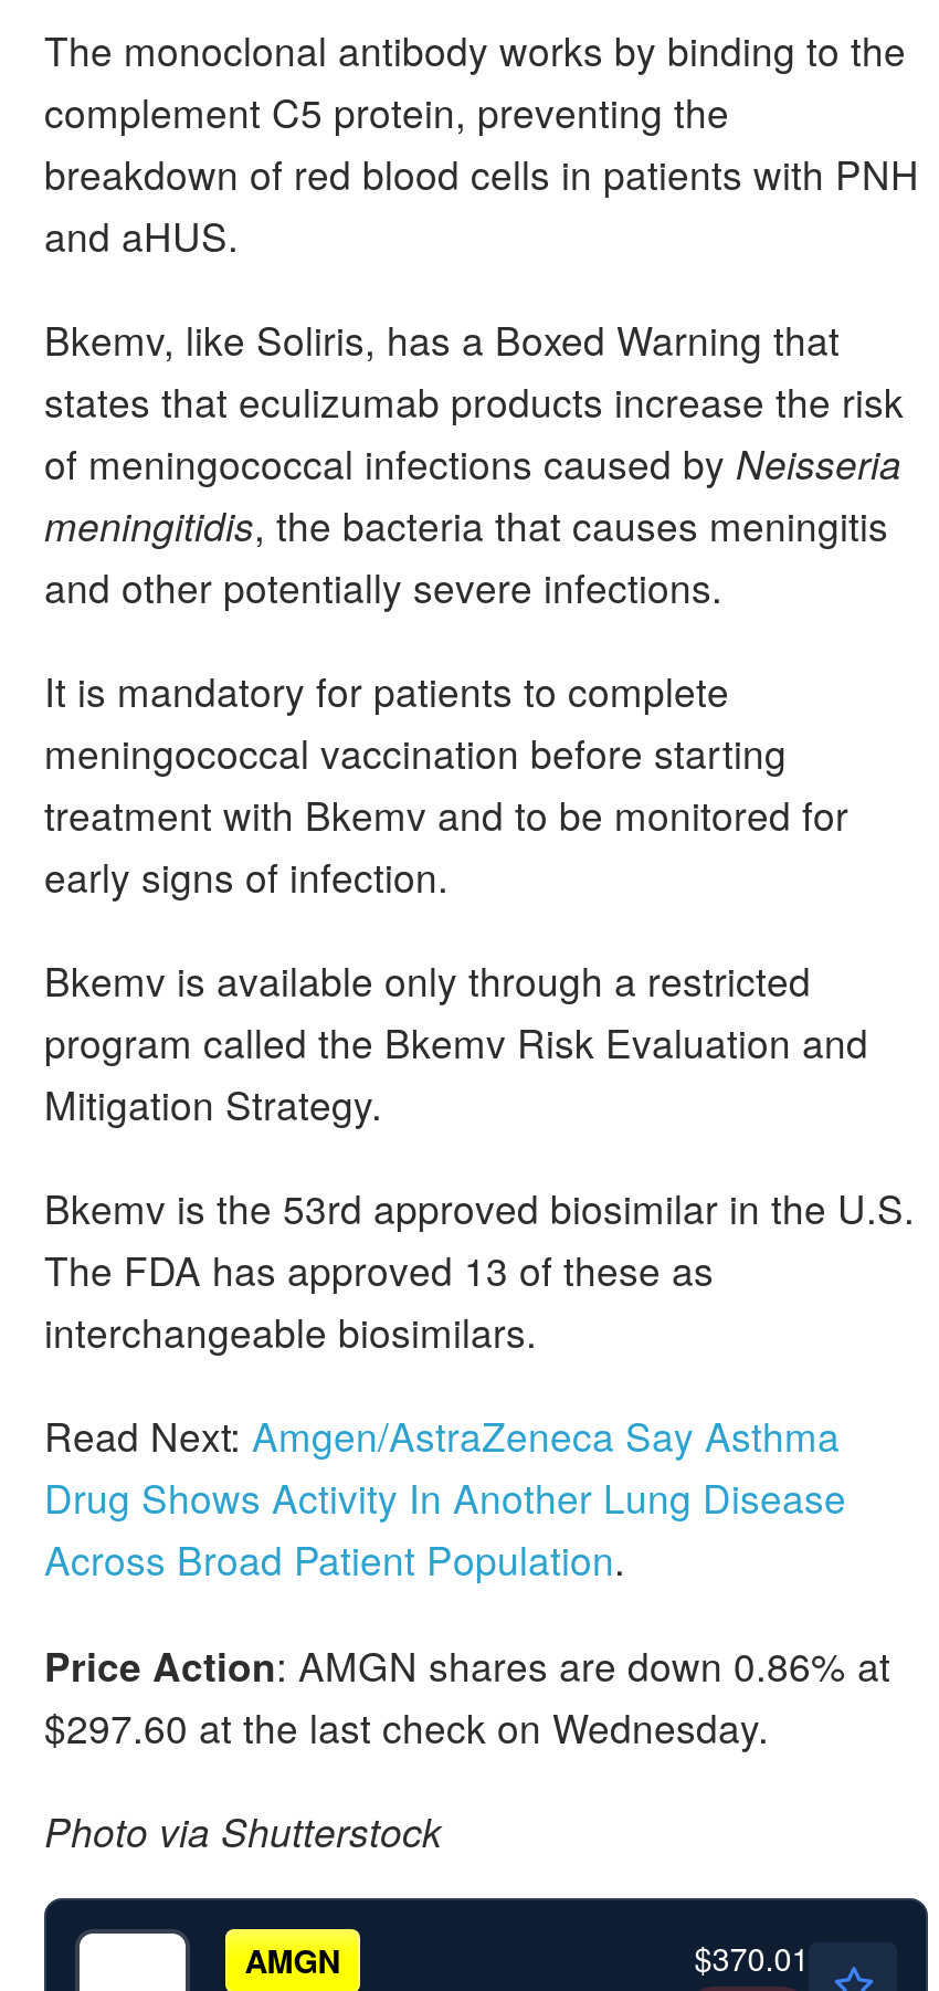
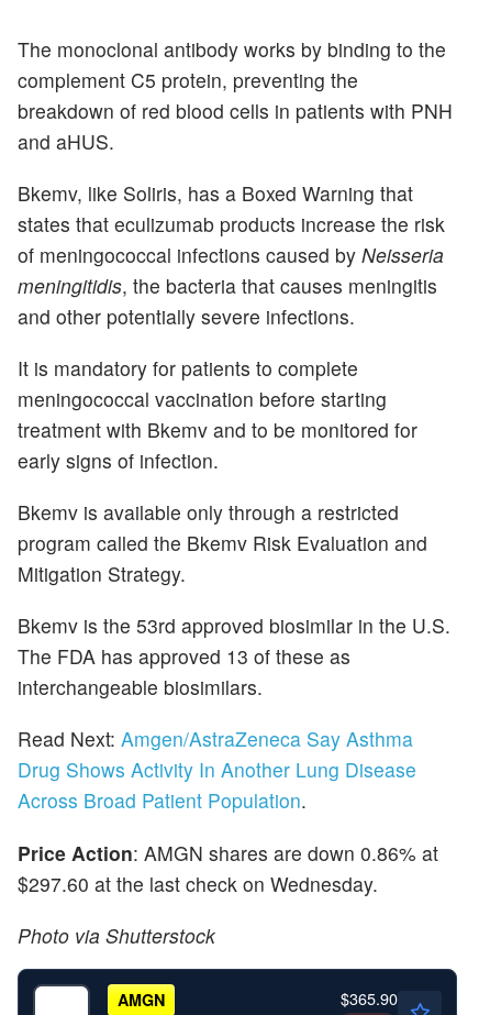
- $370.01
+ $365.90
